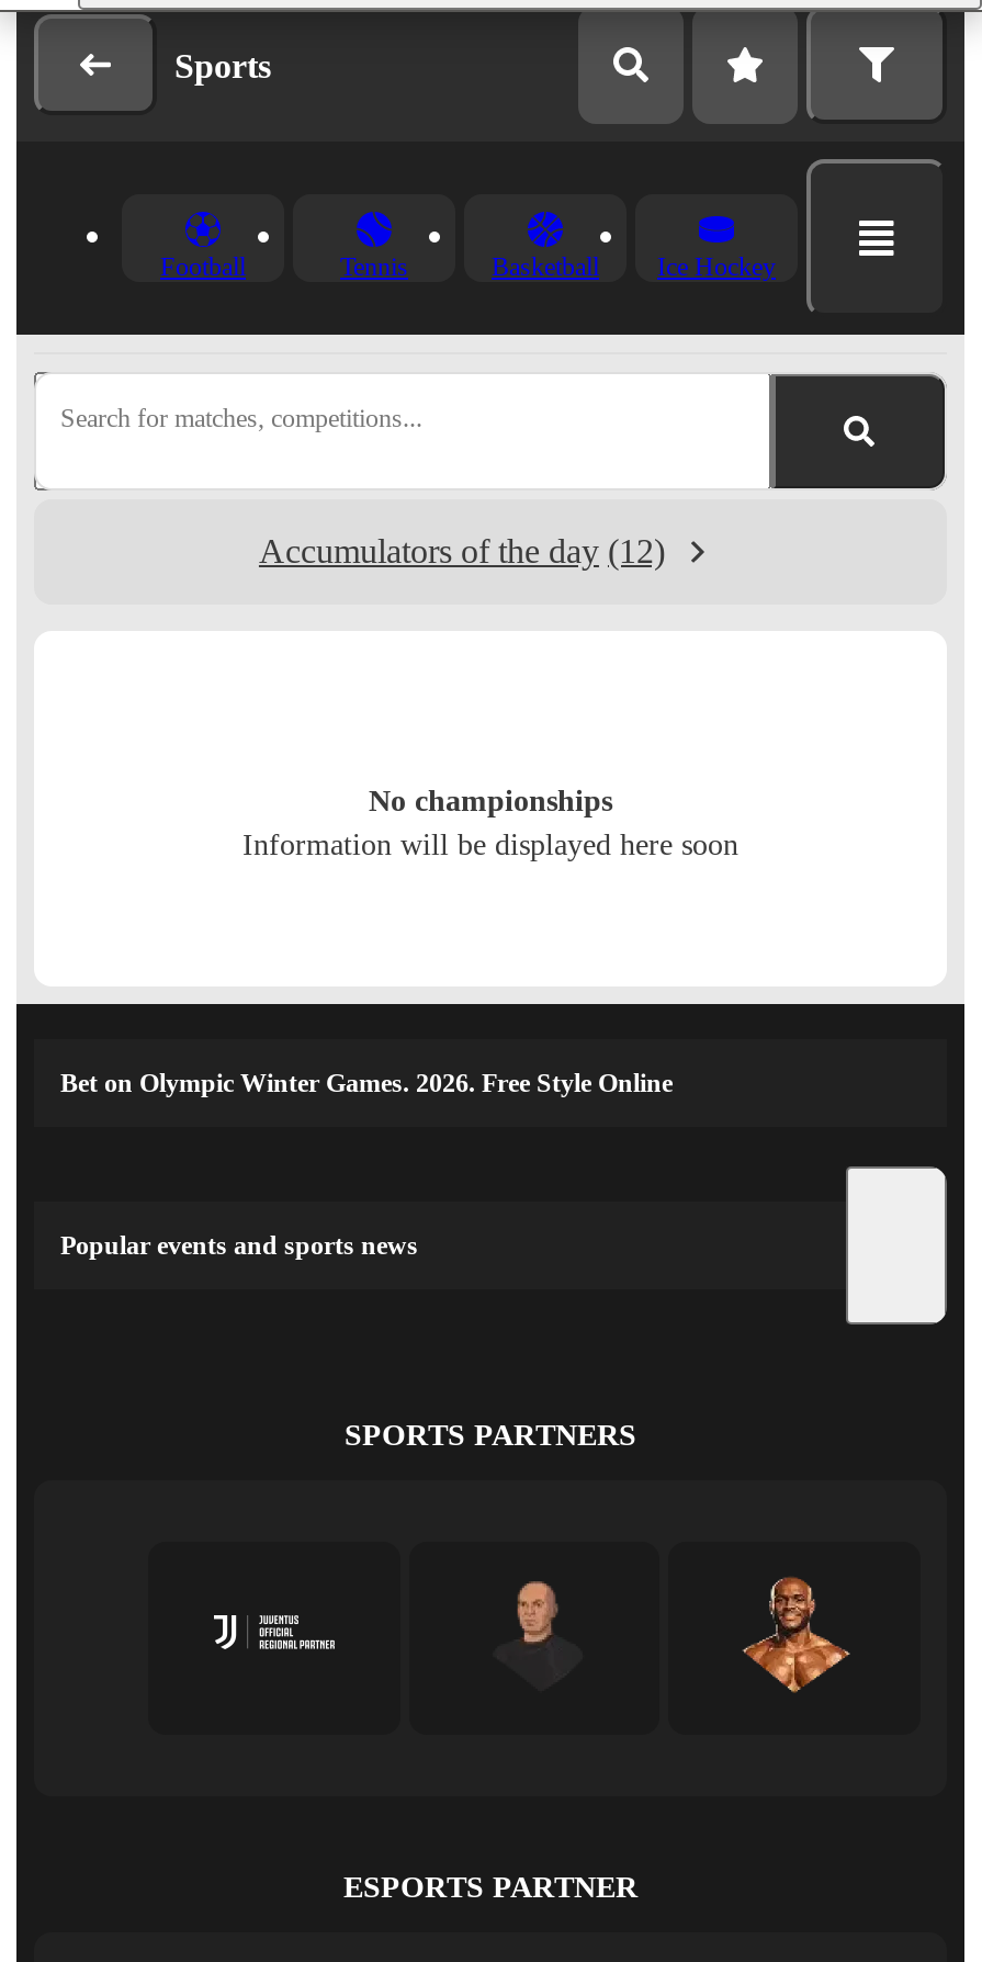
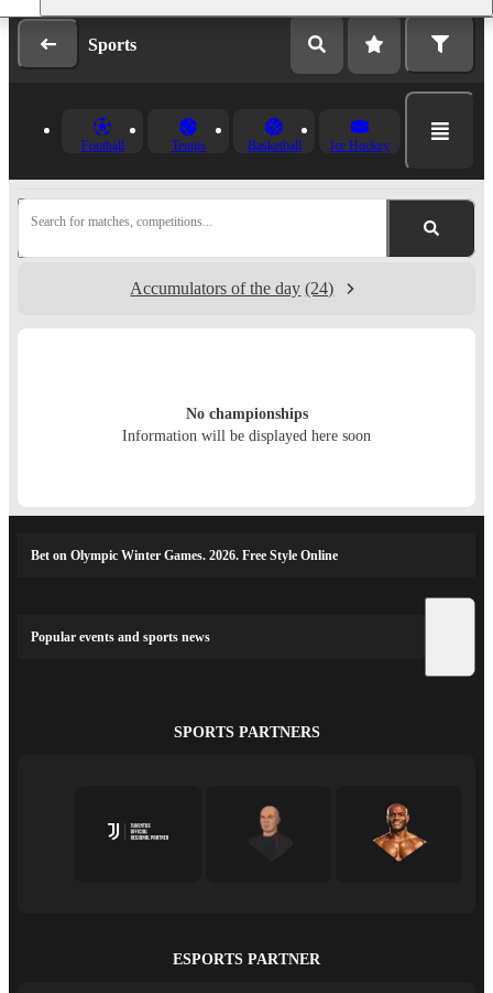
- Accumulators of the day (12)
+ Accumulators of the day (24)
